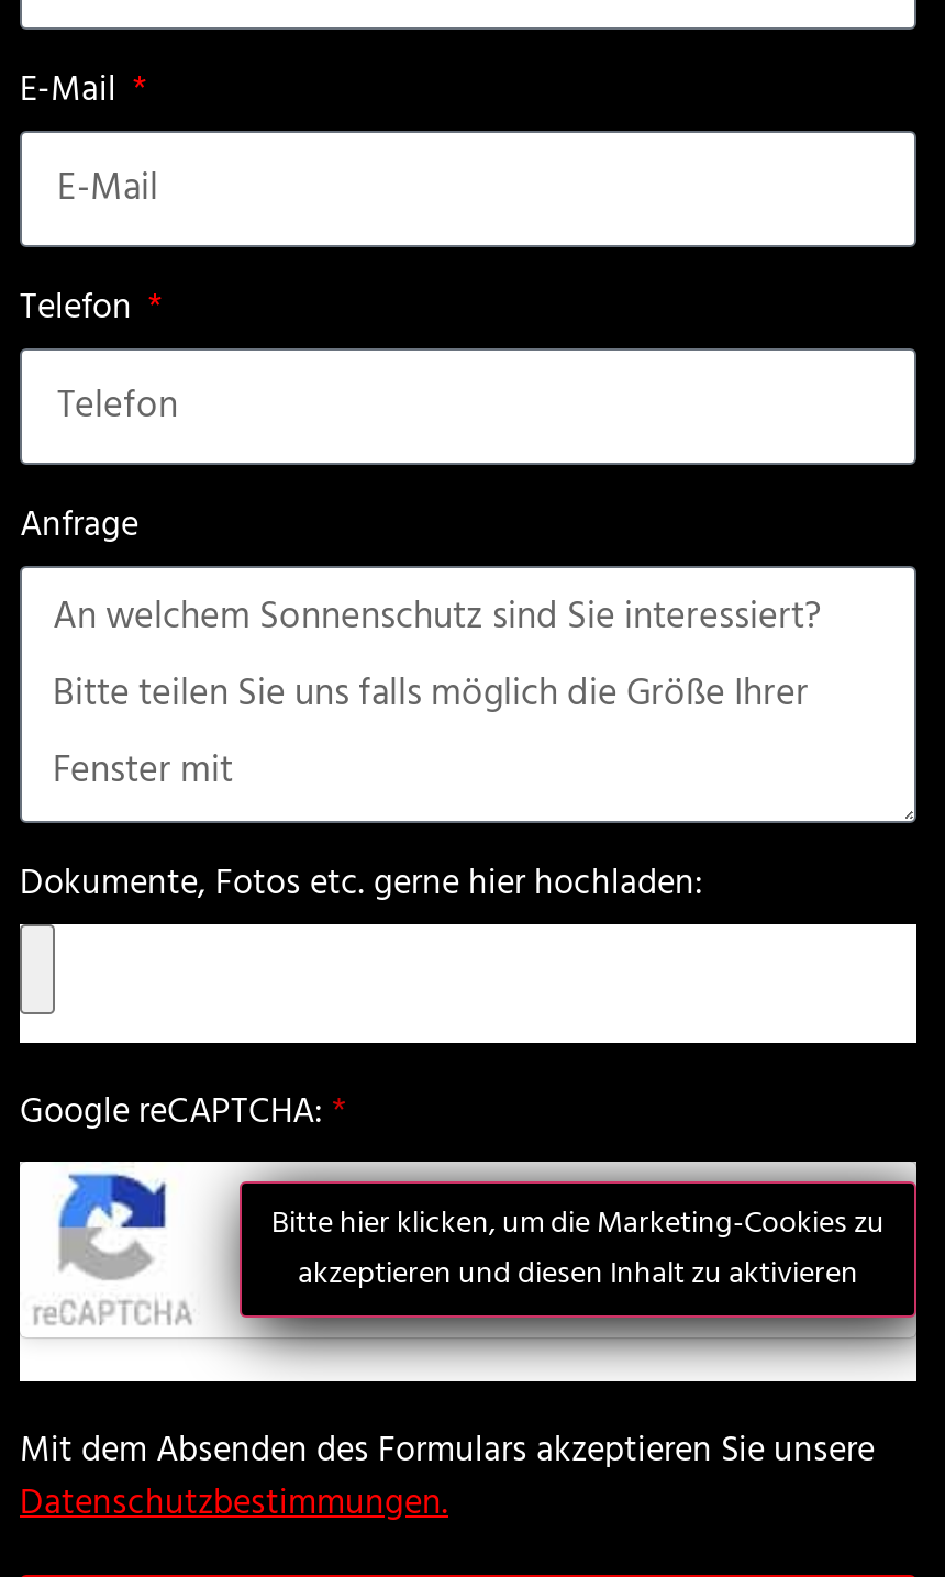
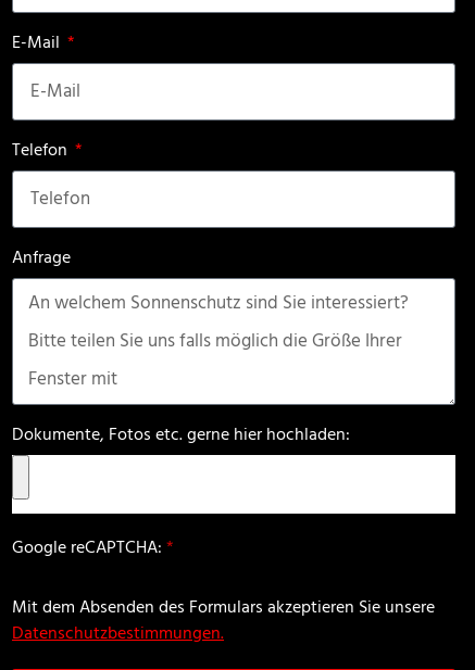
- [image]
- Bitte hier klicken, um die Marketing-Cookies zu
- akzeptieren und diesen Inhalt zu aktivieren
